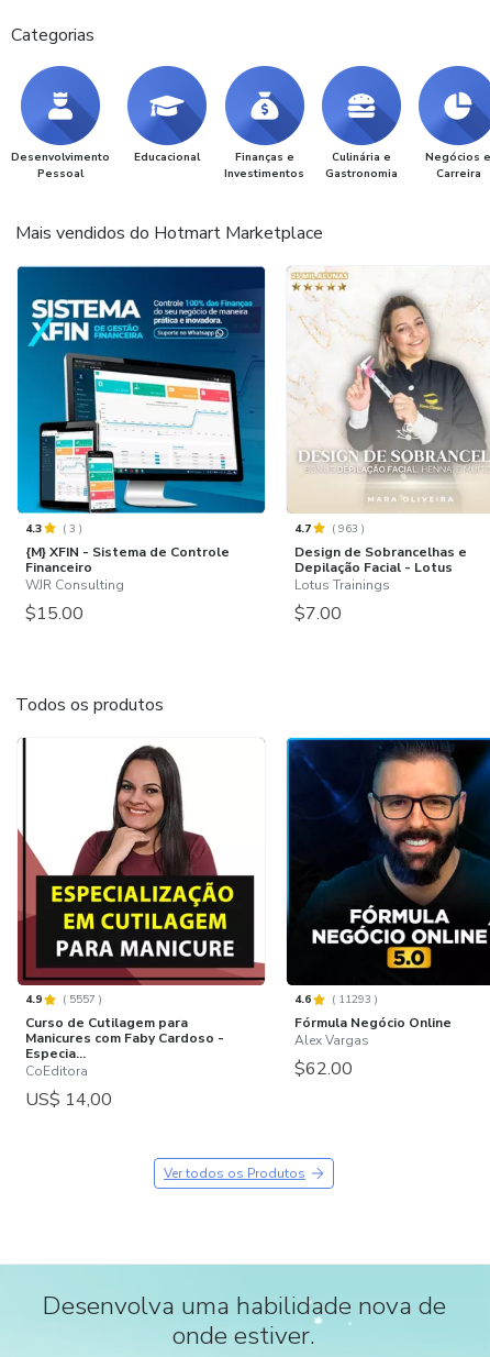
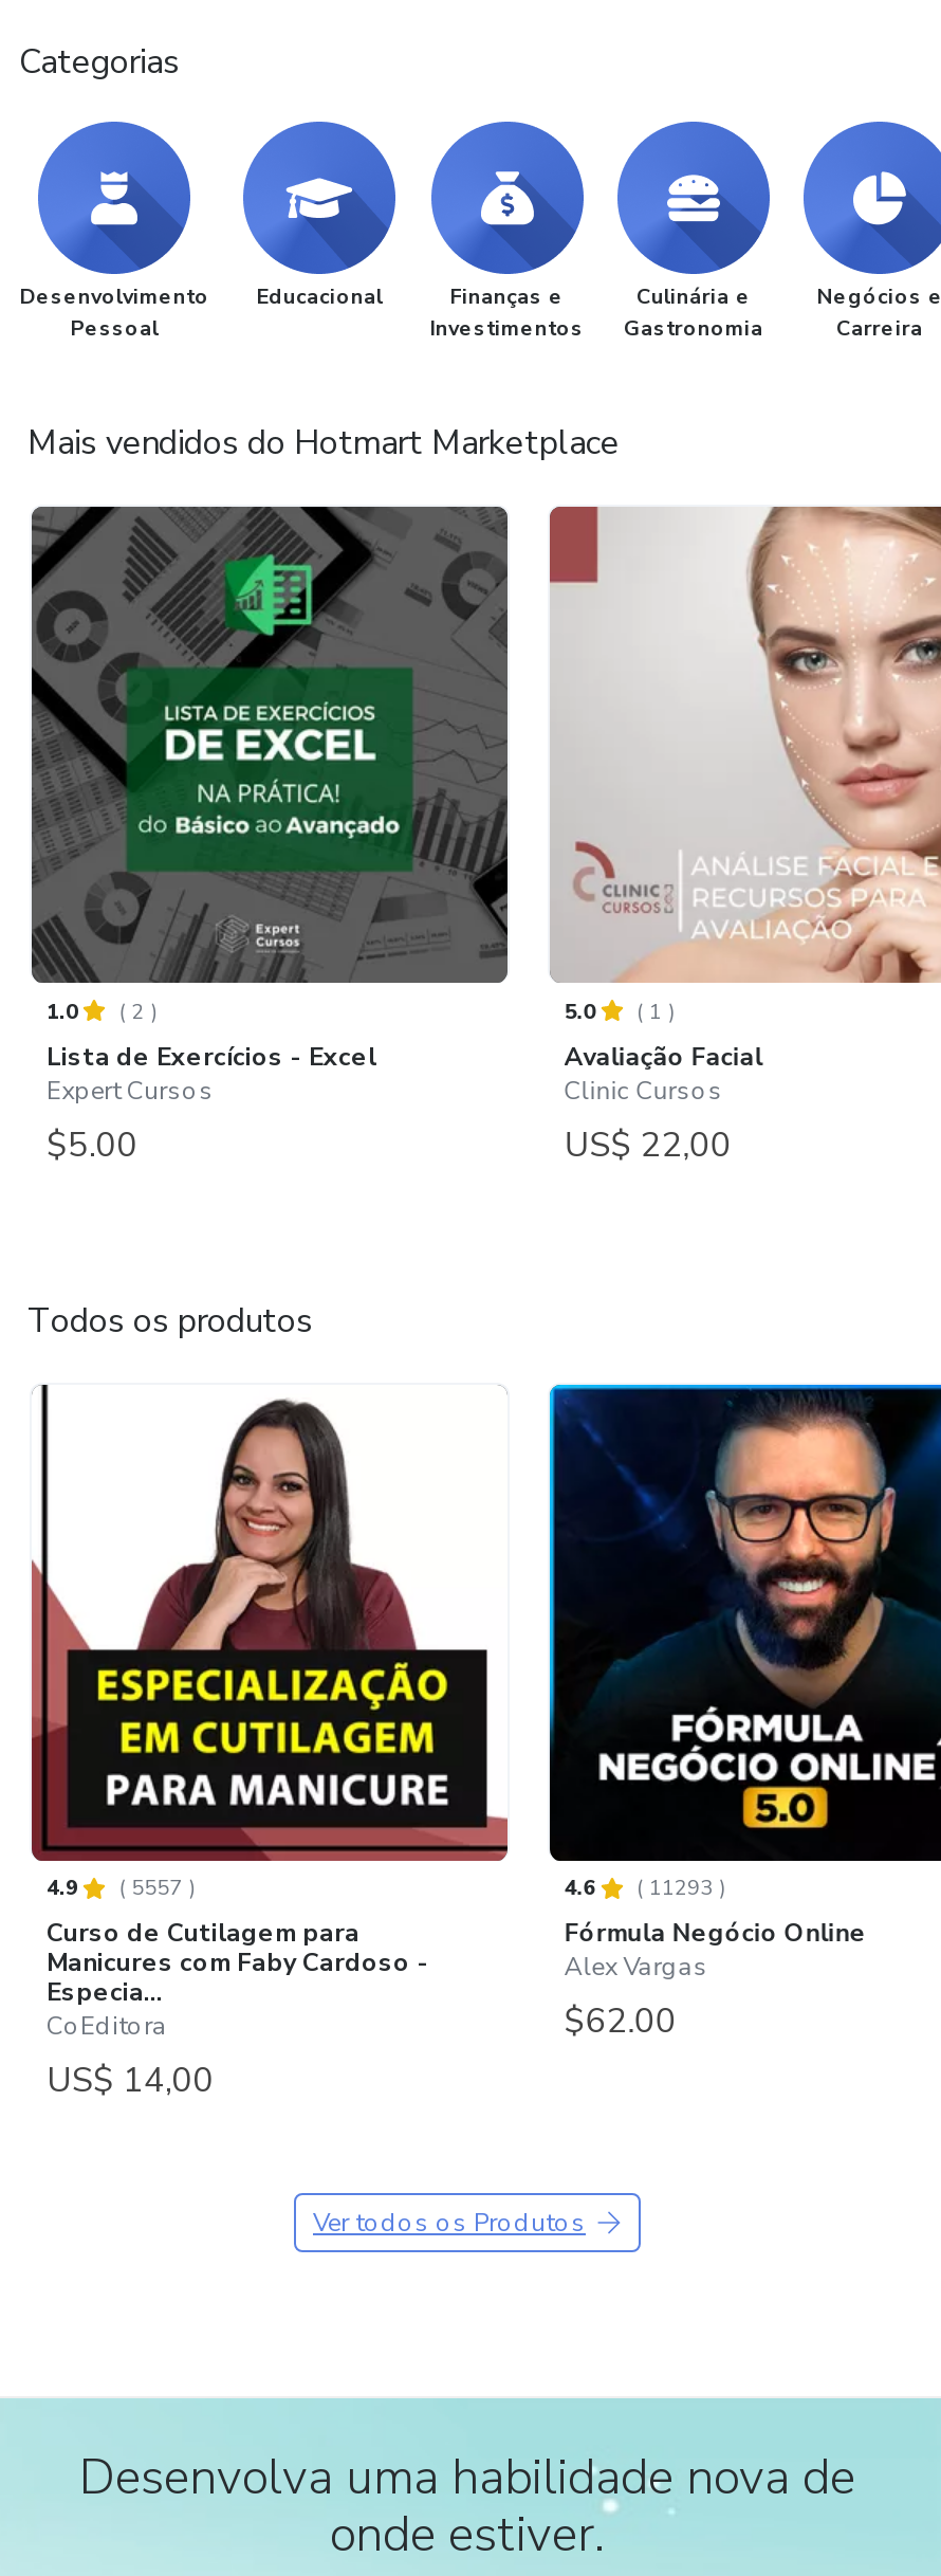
- [image]
- 4.3
- (3)
- {M} XFIN - Sistema de Controle
- Financeiro
- WJR Consulting
- $15.00
+ [image]
+ 1.0
+ (2)
+ Lista de Exercícios - Excel
+ Expert Cursos
+ $5.00

- [image]
- 4.7
- (963)
- Design de Sobrancelhas e
- Depilação Facial - Lotus
- Lotus Trainings
- $7.00
+ [image]
+ 5.0
+ (1)
+ Avaliação Facial
+ Clinic Cursos
+ US$ 22,00
